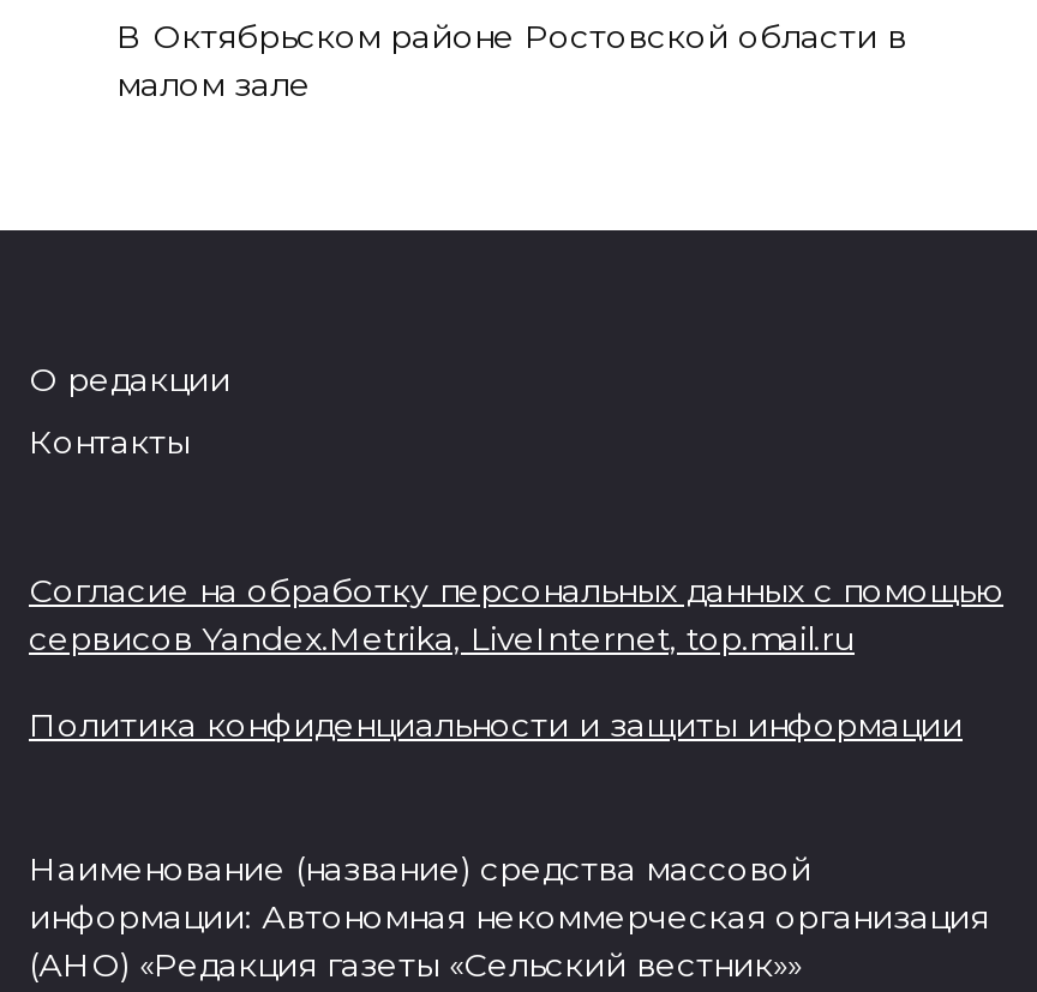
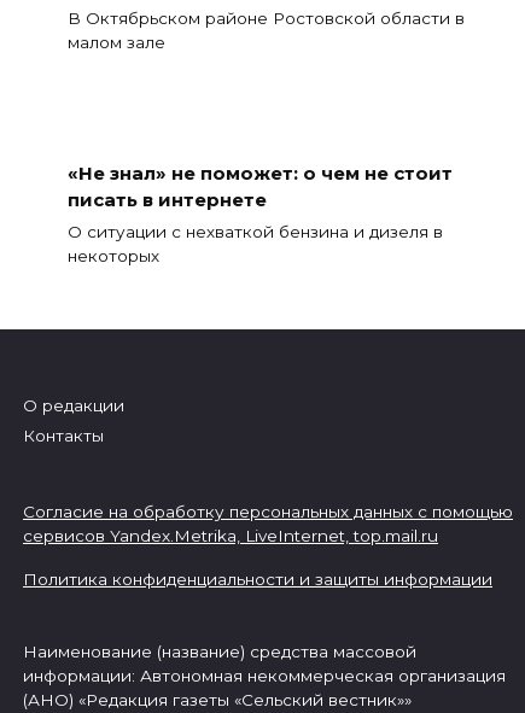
+ «Не знал» не поможет: о чем не стоит
+ писать в интернете
+ О ситуации с нехваткой бензина и дизеля в
+ некоторых
